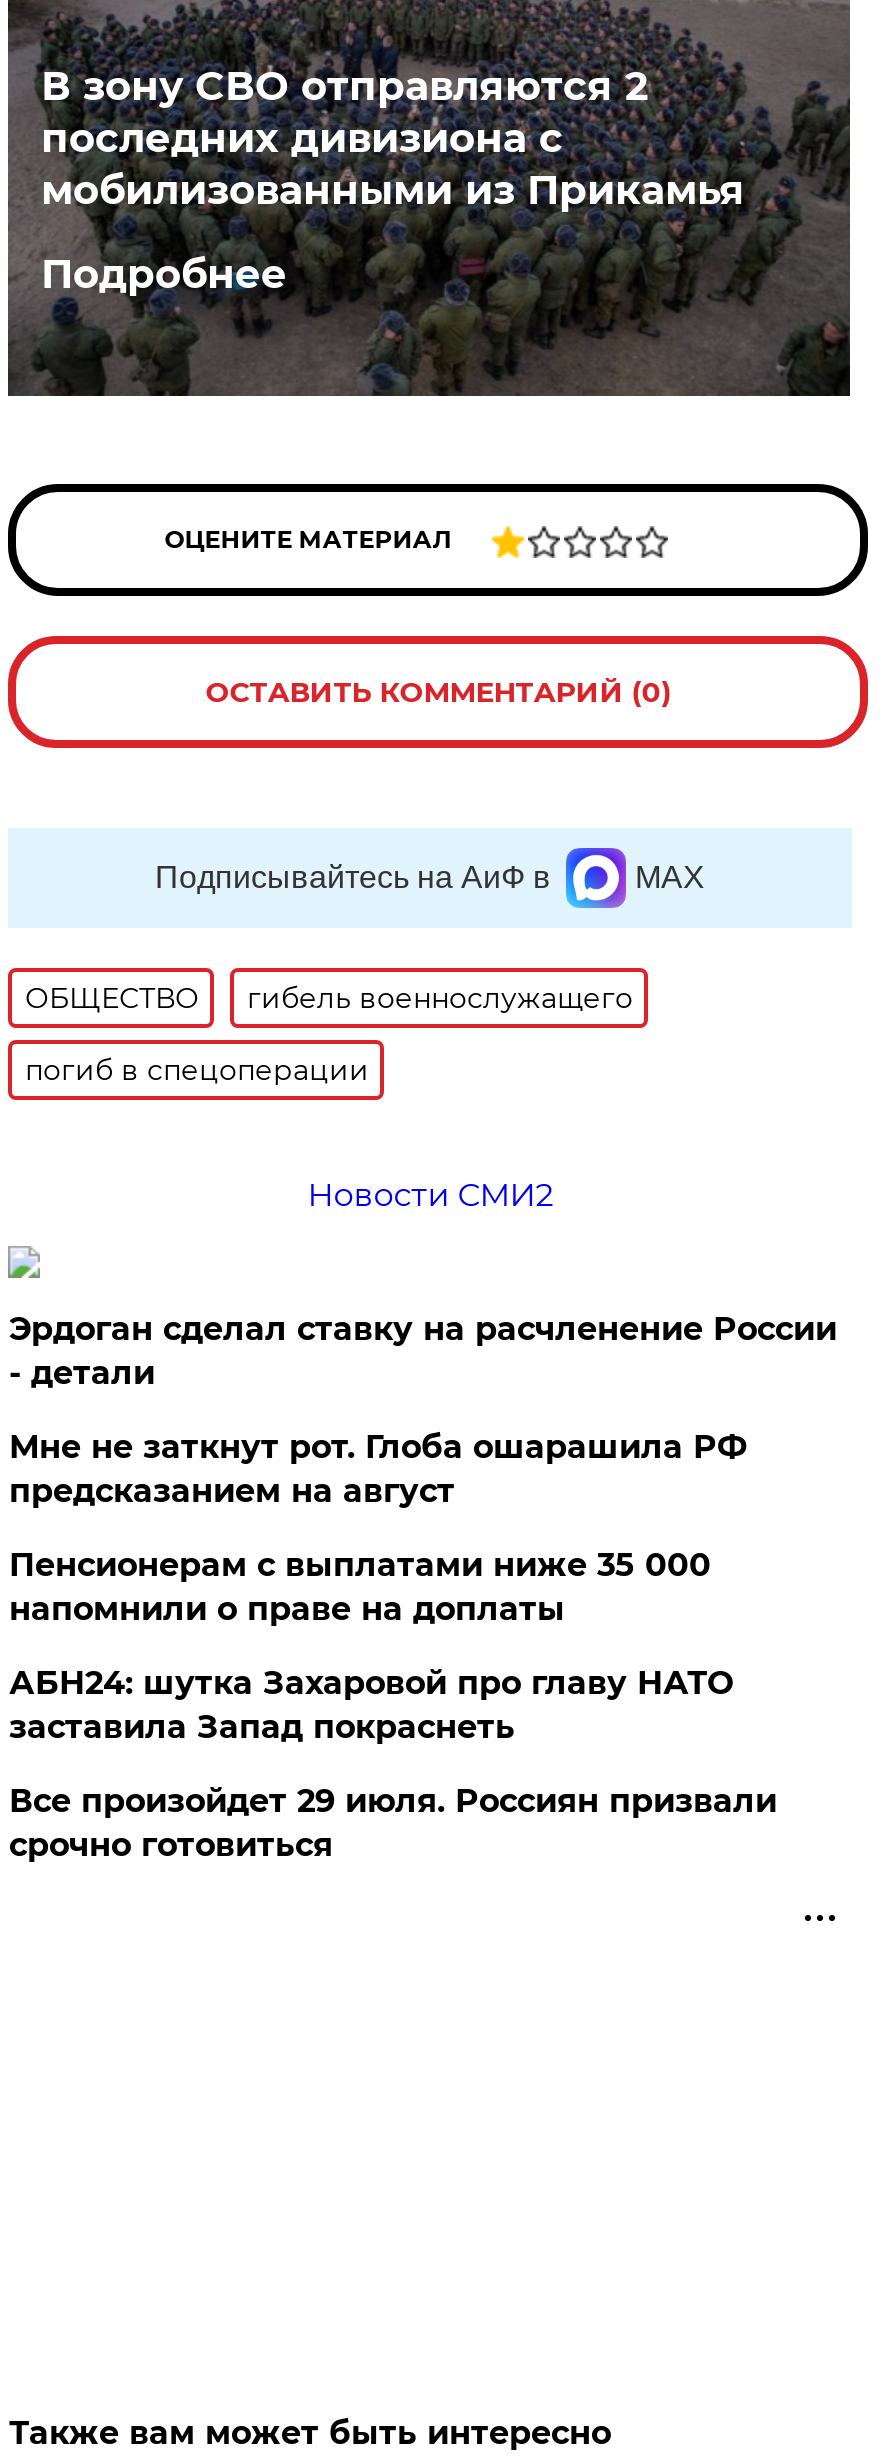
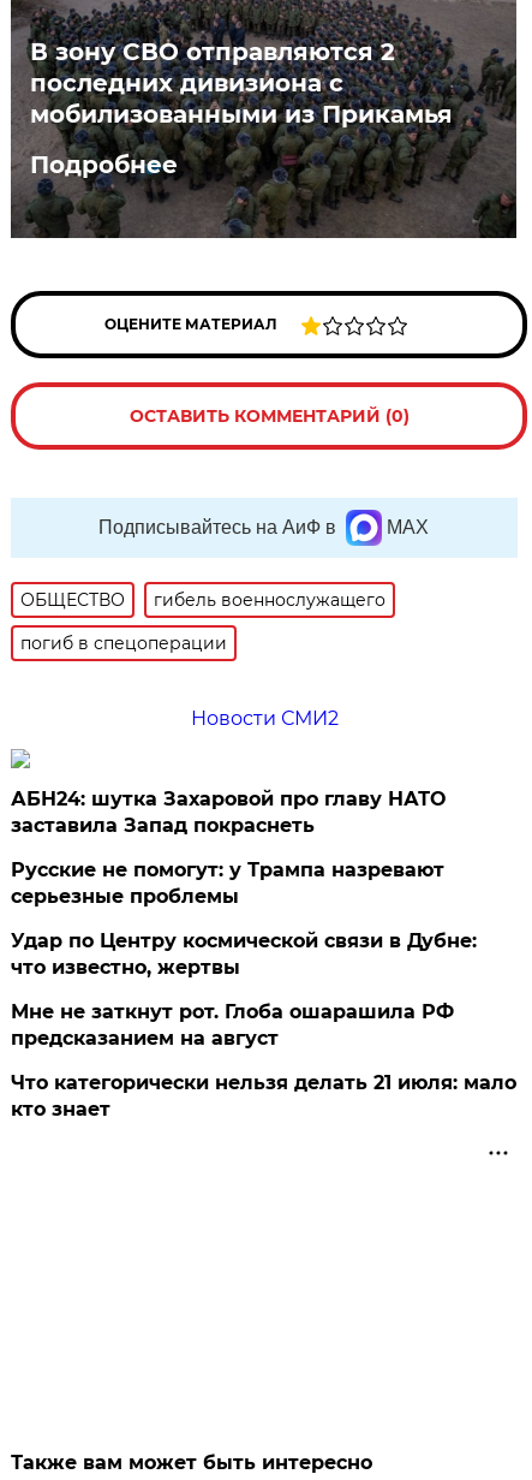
- Эрдоган сделал ставку на расчленение России
- - детали
- Пенсионерам с выплатами ниже 35 000
- напомнили о праве на доплаты

moved down: Мне не заткнут рот. Глоба ошарашила РФ | предсказанием на август

moved up: АБН24: шутка Захаровой про главу НАТО | заставила Запад покраснеть

- Все произойдет 29 июля. Россиян призвали
- срочно готовиться
+ Русские не помогут: у Трампа назревают
+ серьезные проблемы
+ Удар по Центру космической связи в Дубне:
+ что известно, жертвы
+ Что категорически нельзя делать 21 июля: мало
+ кто знает
